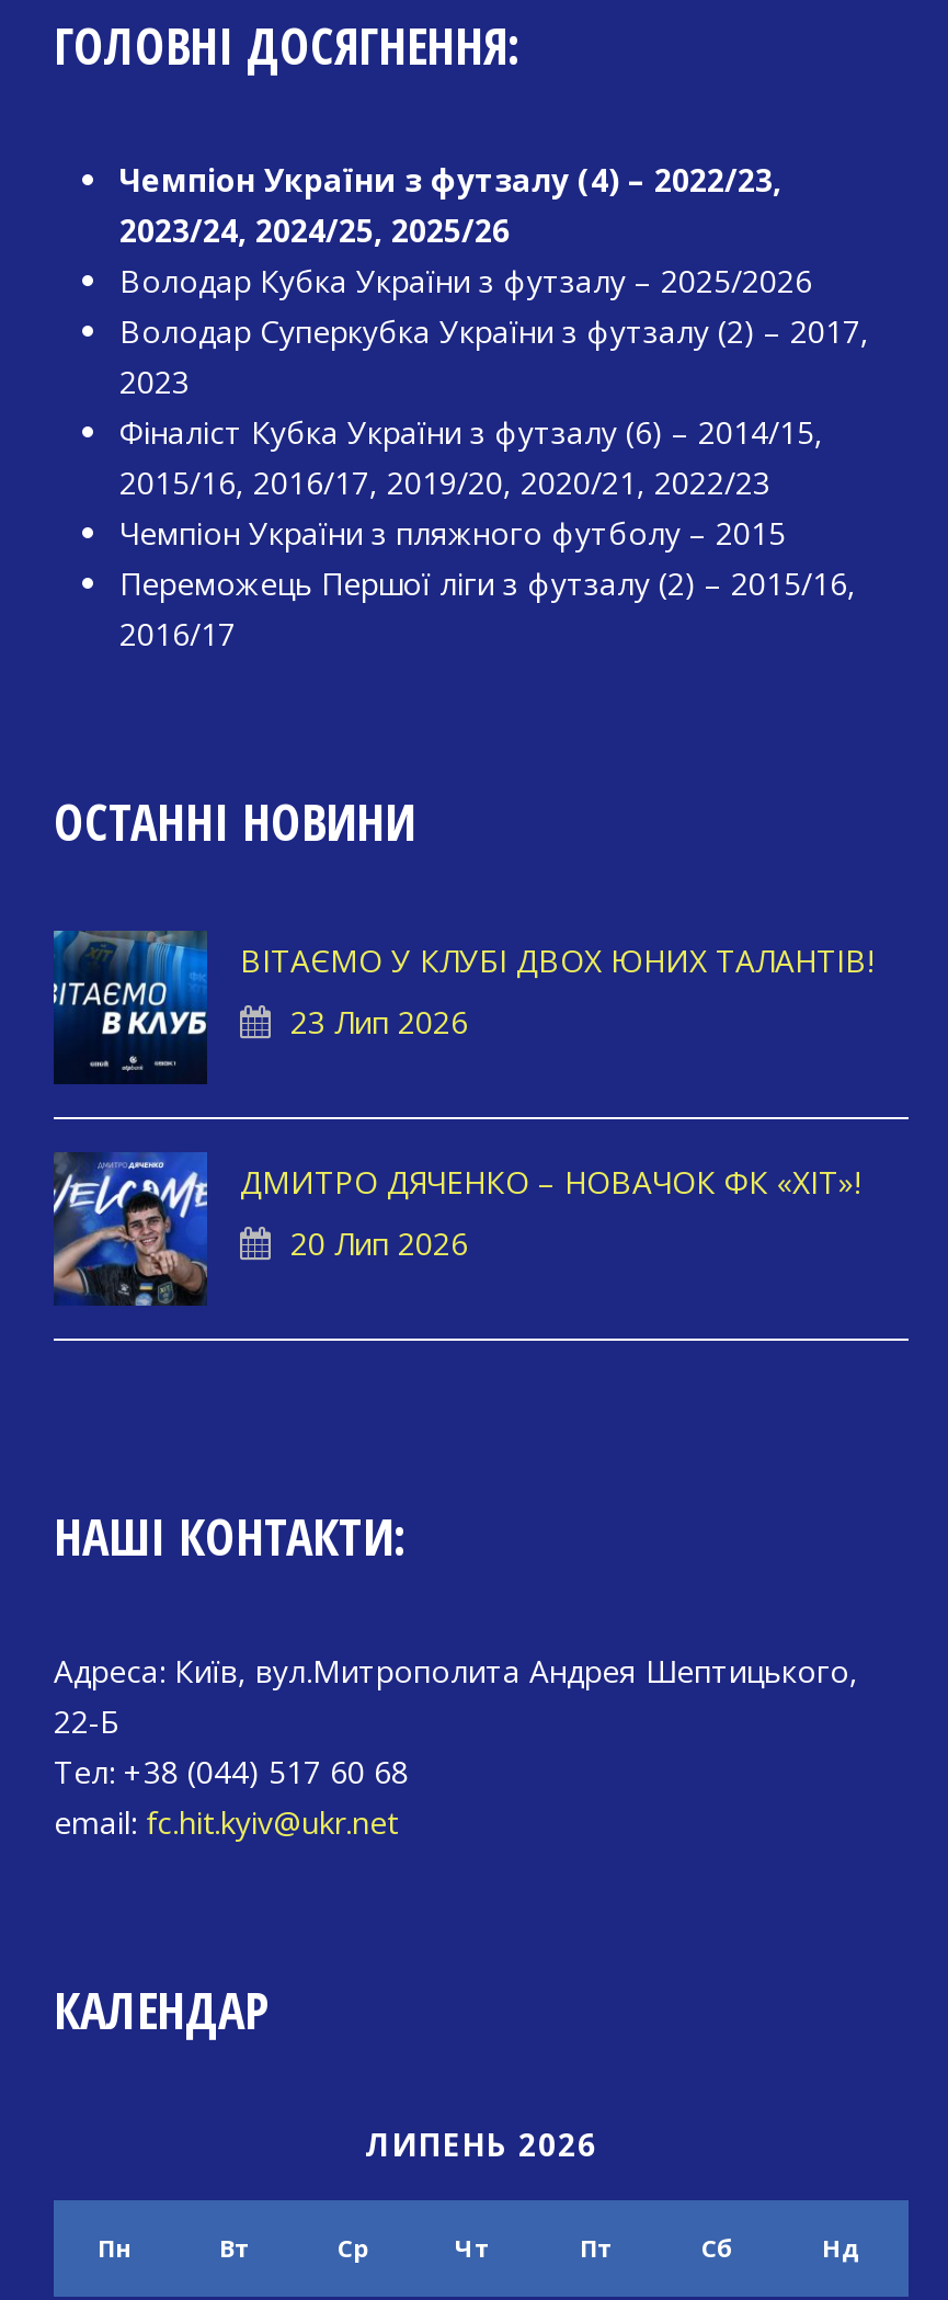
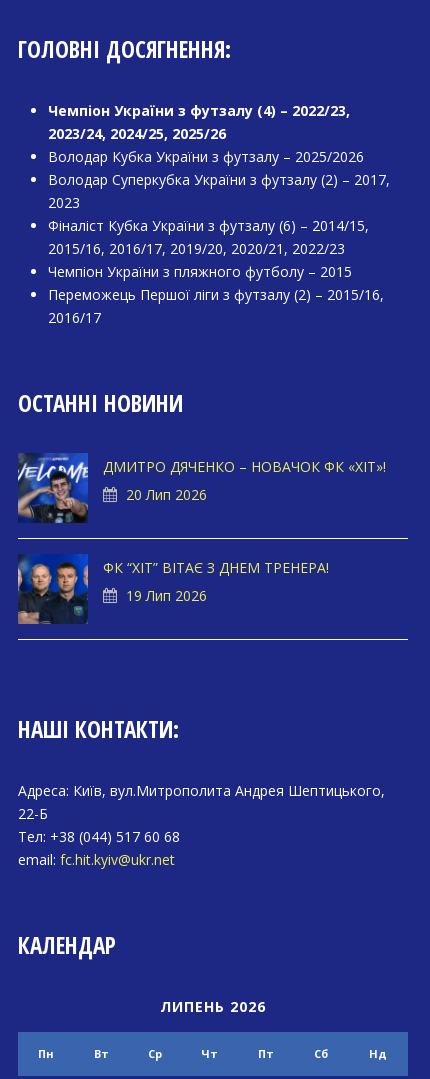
- [image]
- ВІТАЄМО У КЛУБІ ДВОХ ЮНИХ ТАЛАНТІВ!
- 23 Лип 2026

moved up: [image] | ДМИТРО ДЯЧЕНКО – НОВАЧОК ФК «ХІТ»! | 20 Лип 2026

+ [image]
+ ФК “ХІТ” ВІТАЄ З ДНЕМ ТРЕНЕРА!
+ 19 Лип 2026
